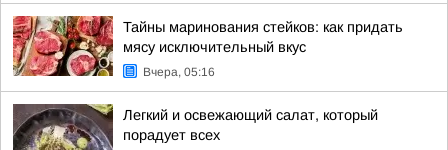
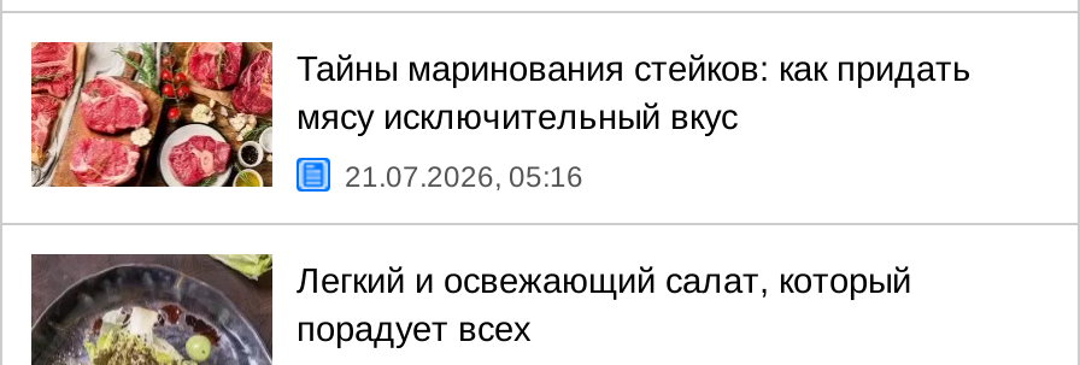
- Вчера, 05:16
+ 21.07.2026, 05:16
